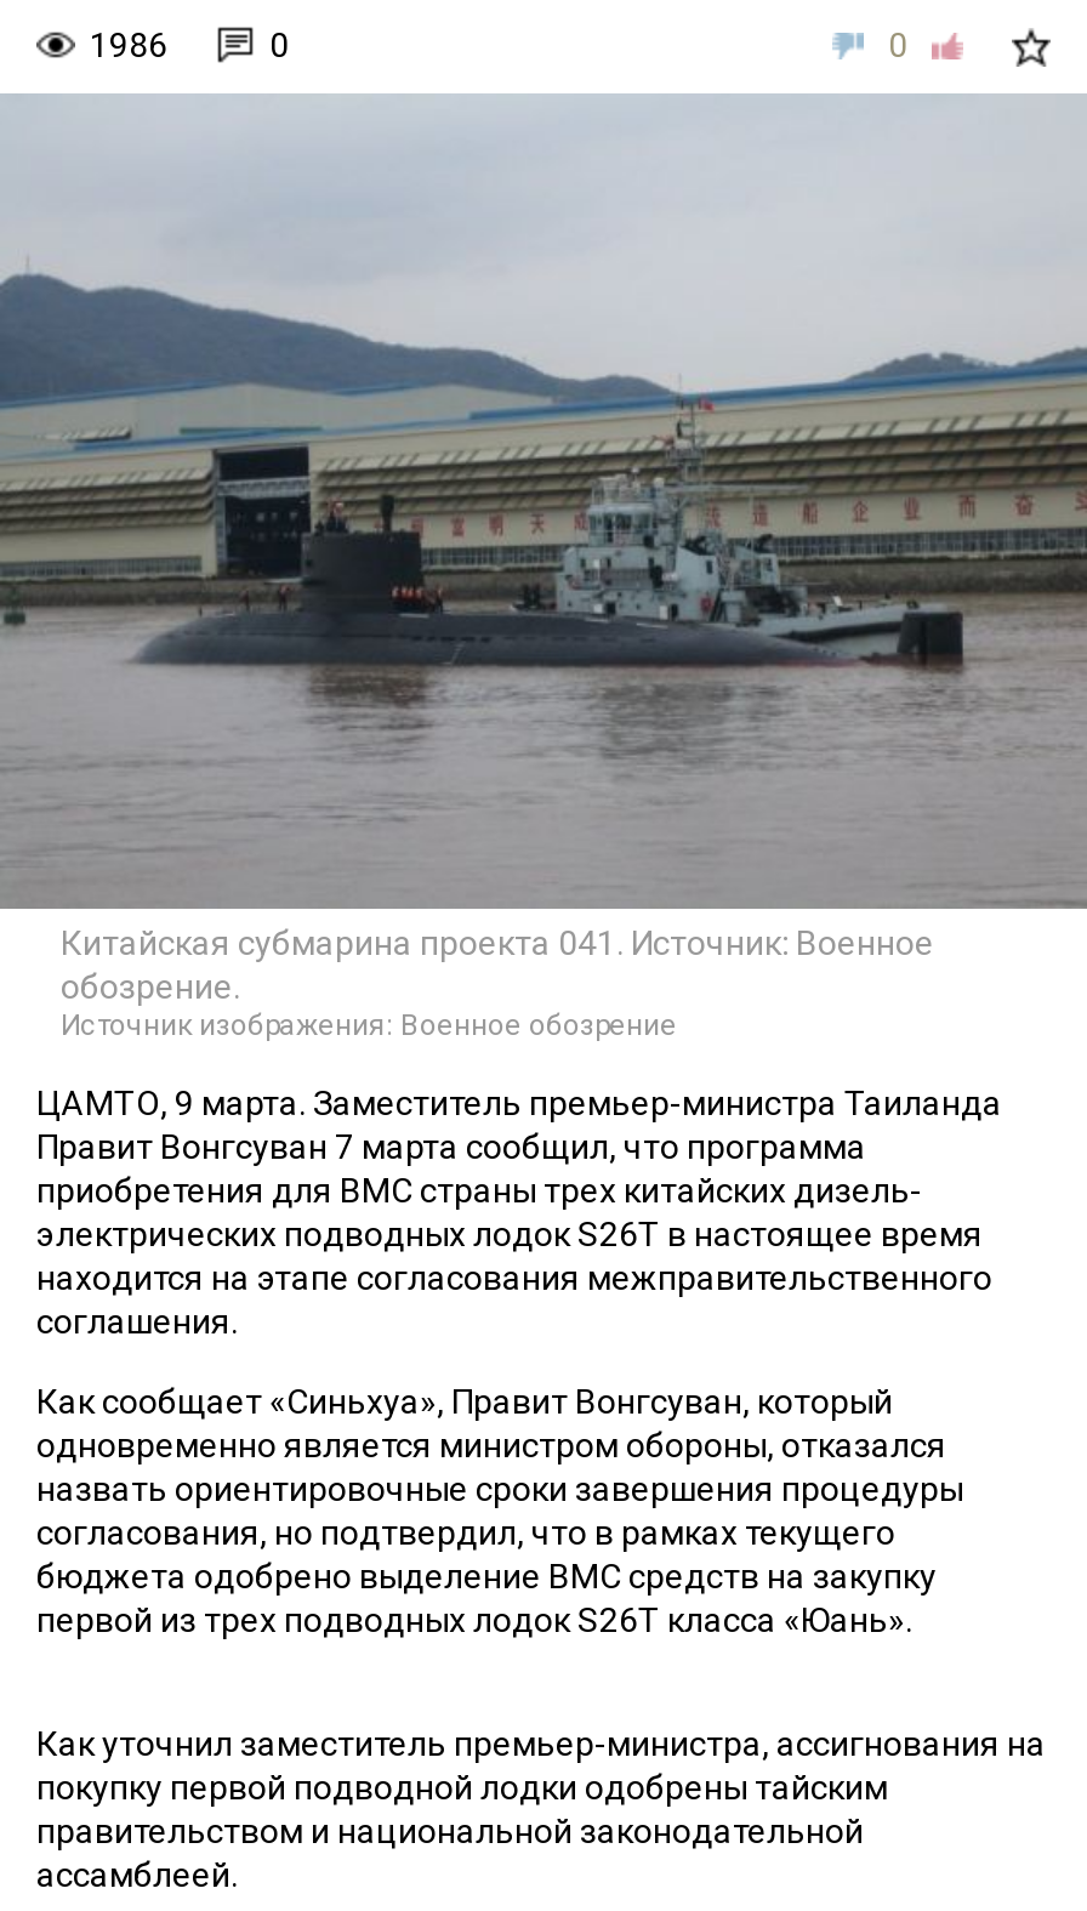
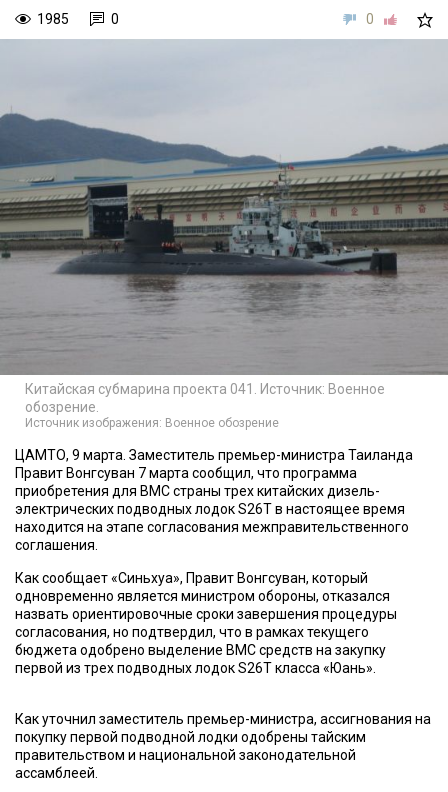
- 1986
+ 1985
